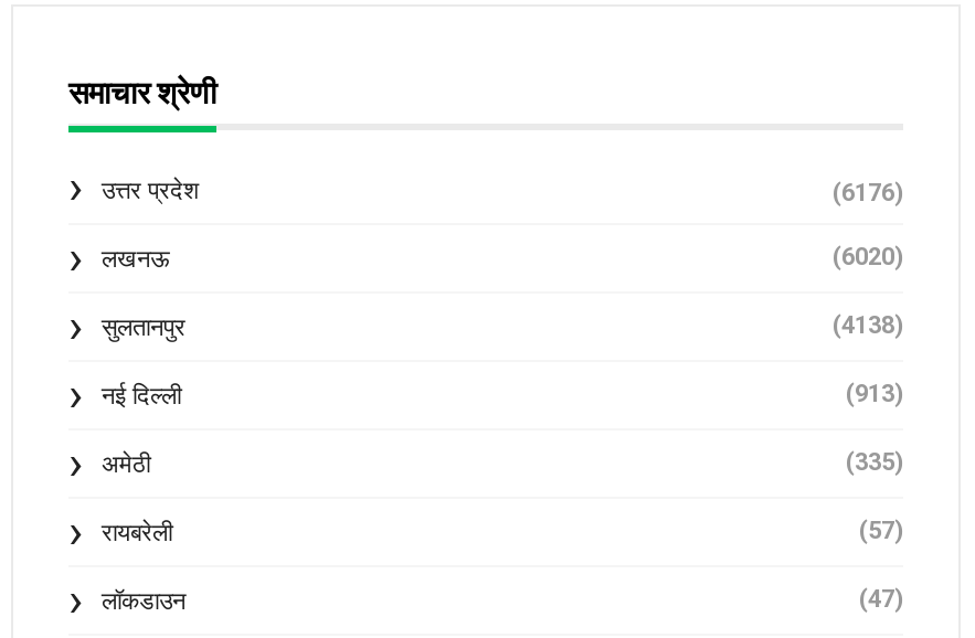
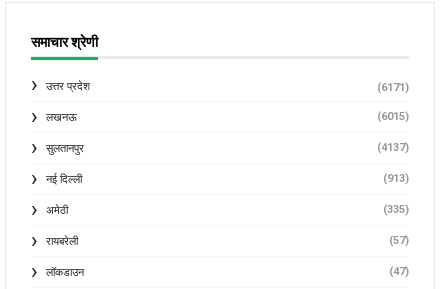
- (6176)
+ (6171)

- (6020)
+ (6015)

- (4138)
+ (4137)
